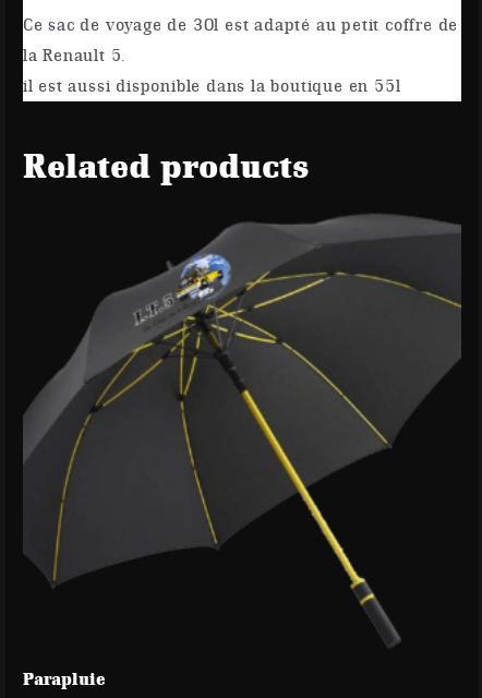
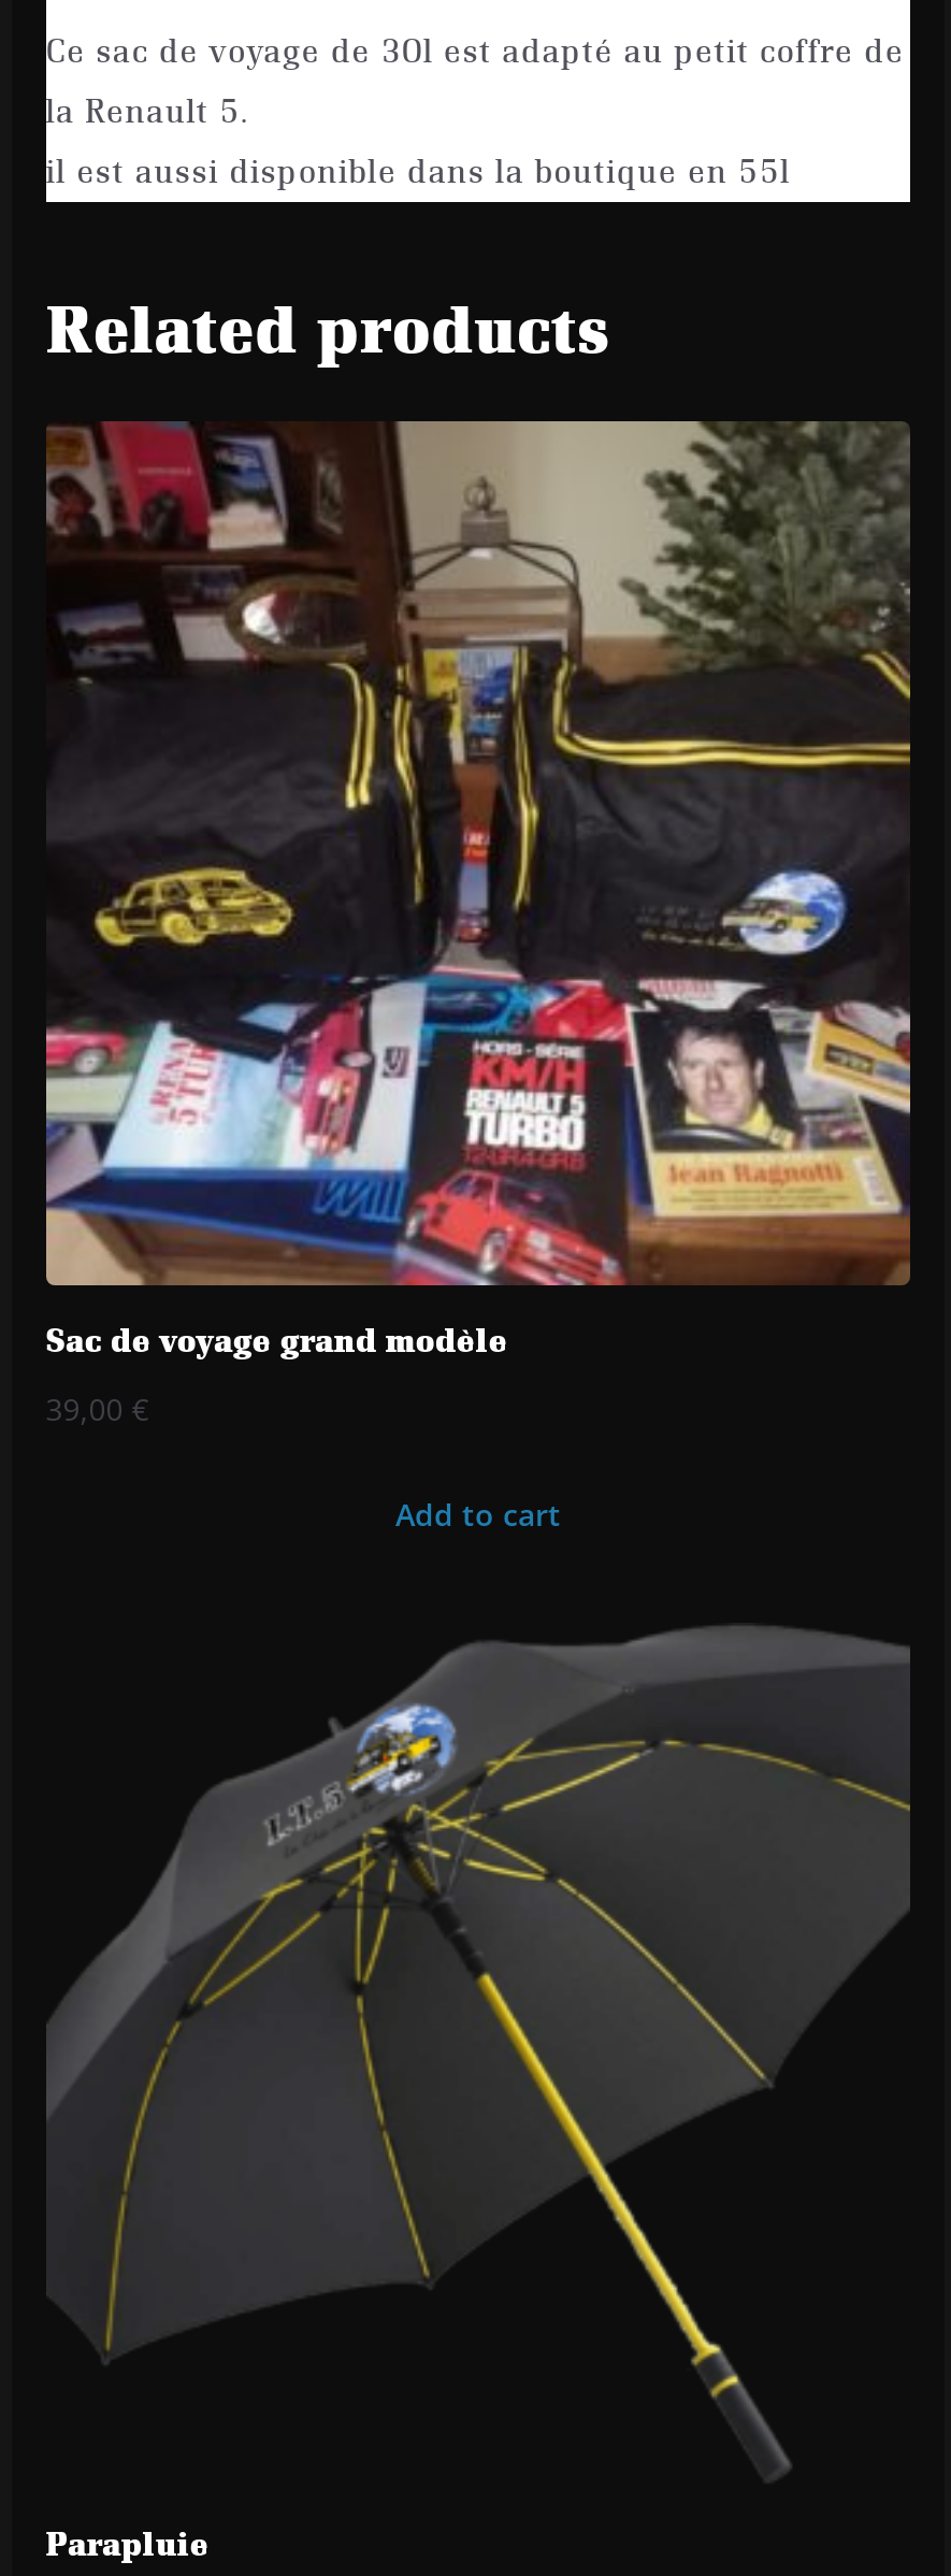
+ [image]
+ Sac de voyage grand modèle
+ 39,00 €
+ Add to cart
